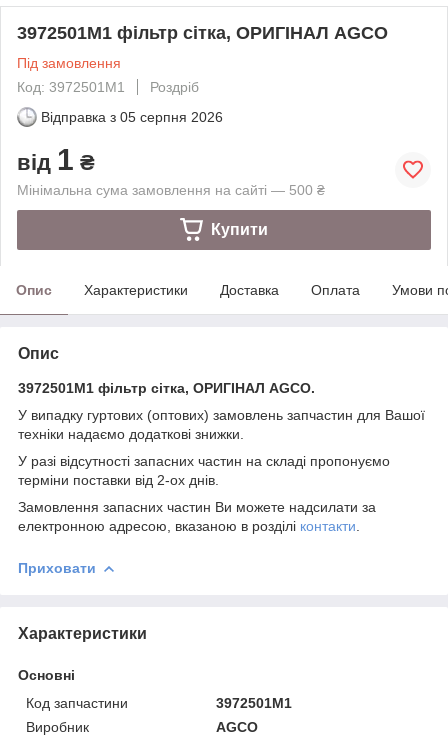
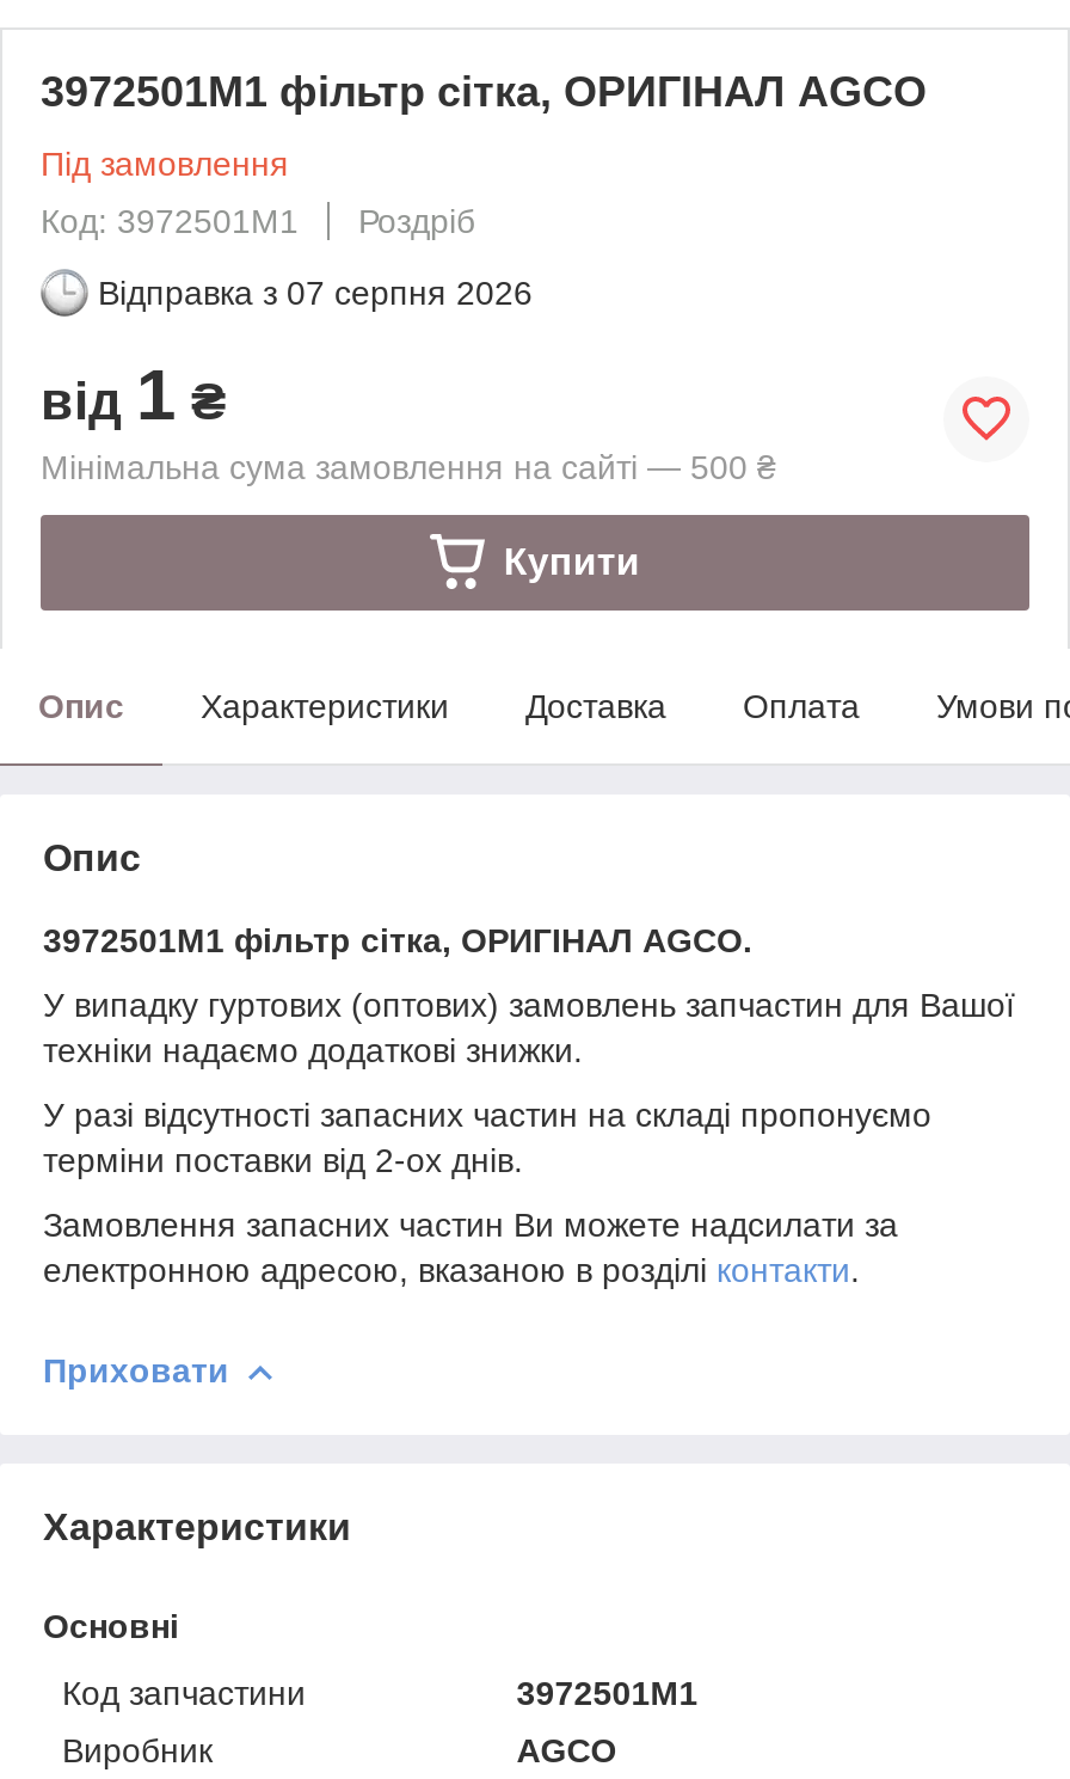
- Відправка з 05 серпня 2026
+ Відправка з 07 серпня 2026
